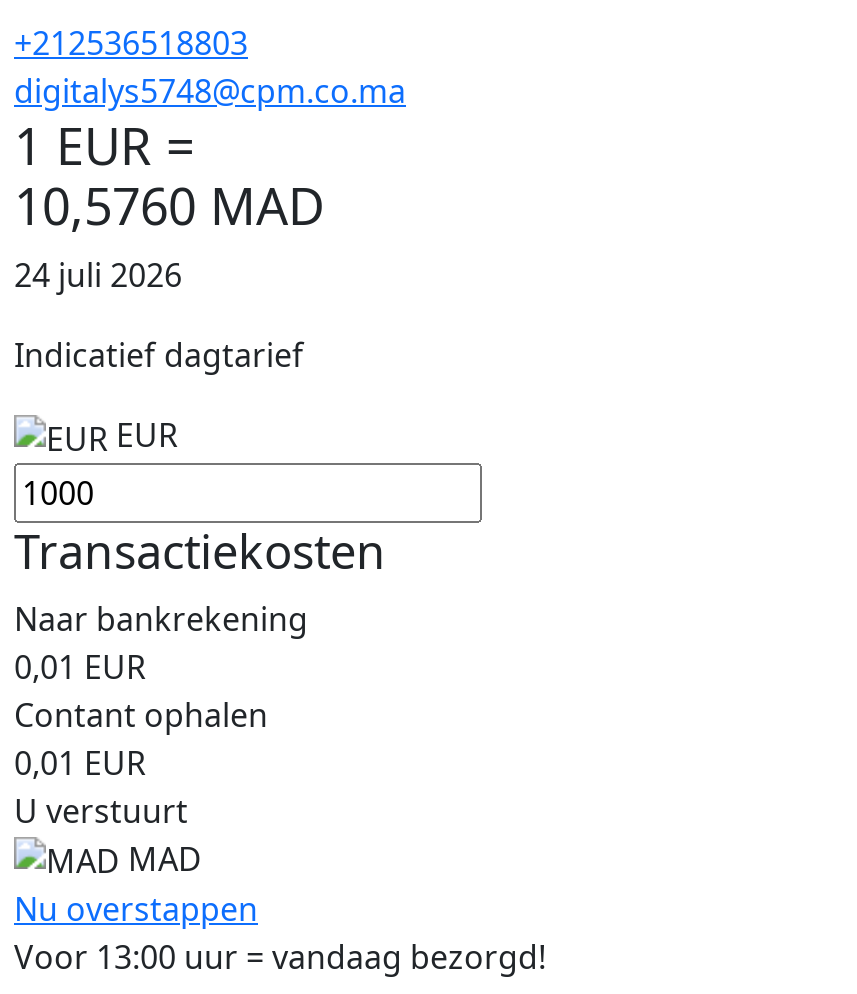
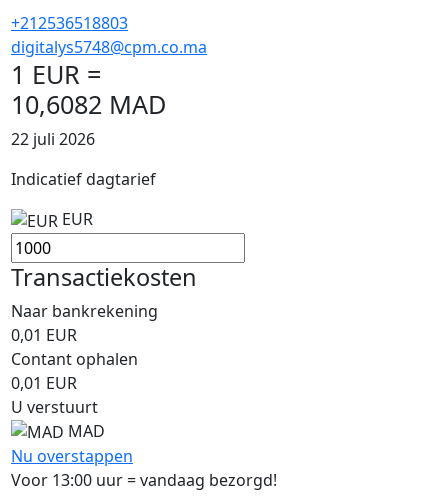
- 10,5760 MAD
+ 10,6082 MAD

- 24 juli 2026
+ 22 juli 2026
